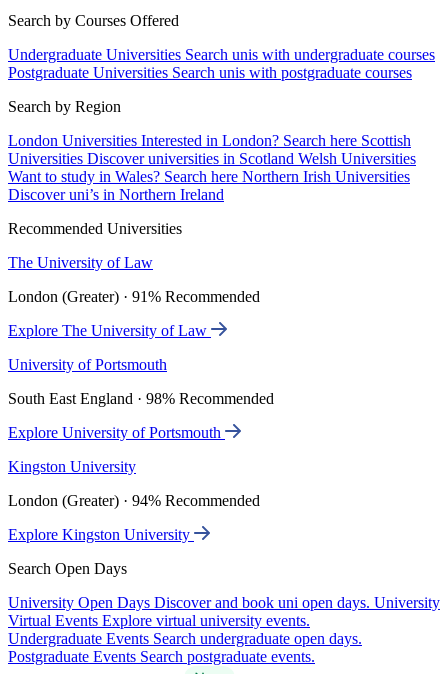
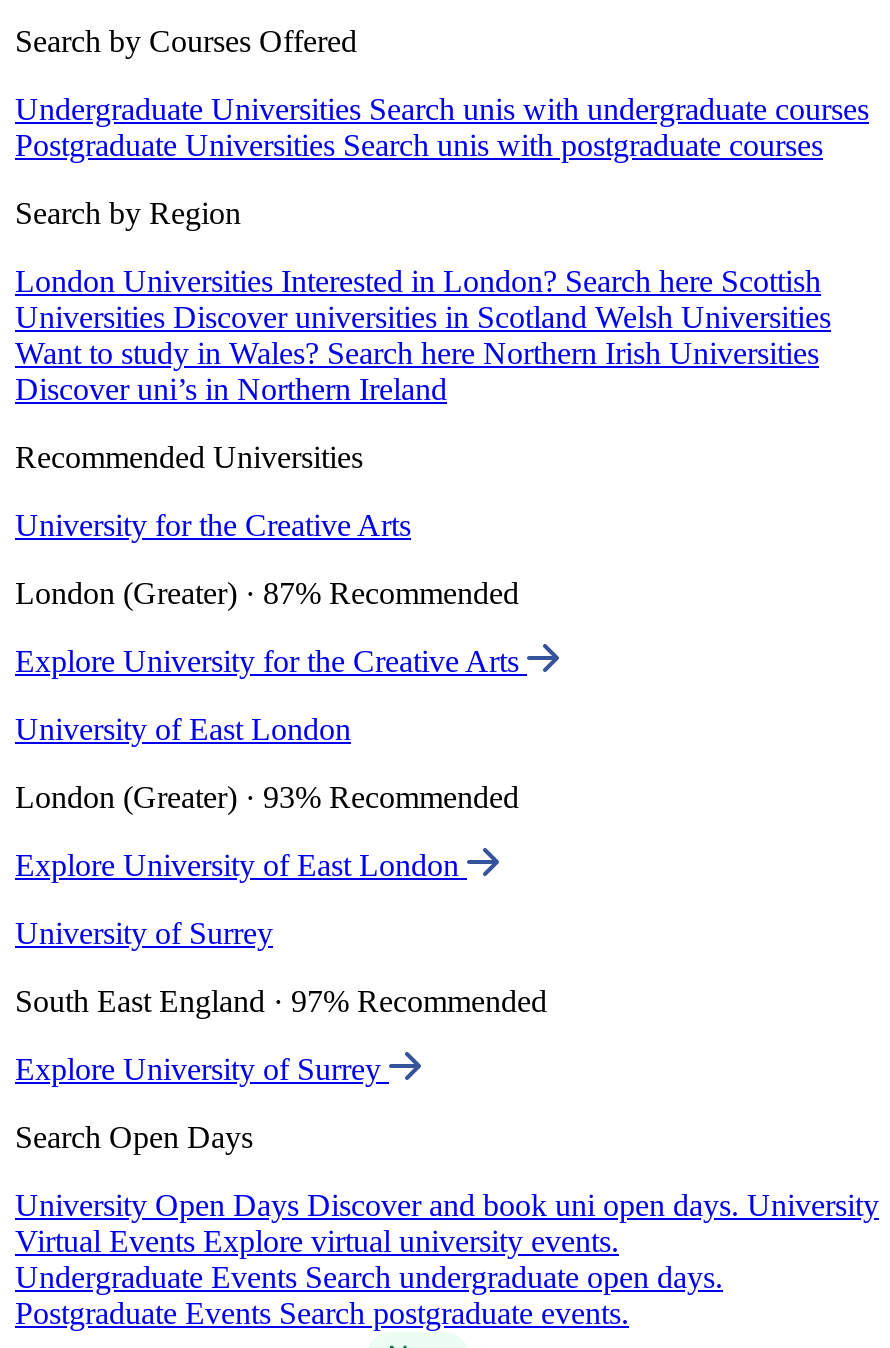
- The University of Law
+ University for the Creative Arts

- London (Greater) · 91% Recommended
+ London (Greater) · 87% Recommended

- Explore The University of Law
+ Explore University for the Creative Arts

- University of Portsmouth
+ University of East London

- South East England · 98% Recommended
+ London (Greater) · 93% Recommended

- Explore University of Portsmouth
+ Explore University of East London

- Kingston University
+ University of Surrey

- London (Greater) · 94% Recommended
+ South East England · 97% Recommended

- Explore Kingston University
+ Explore University of Surrey
